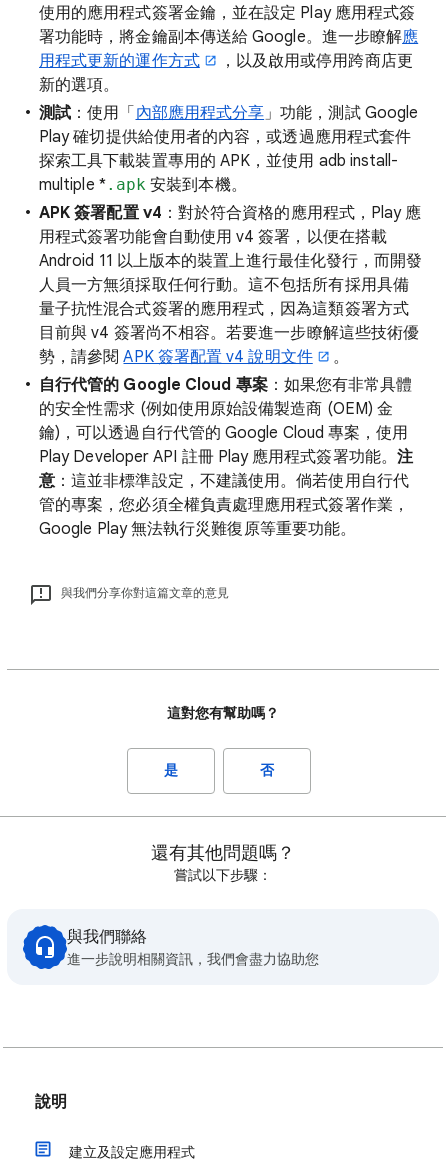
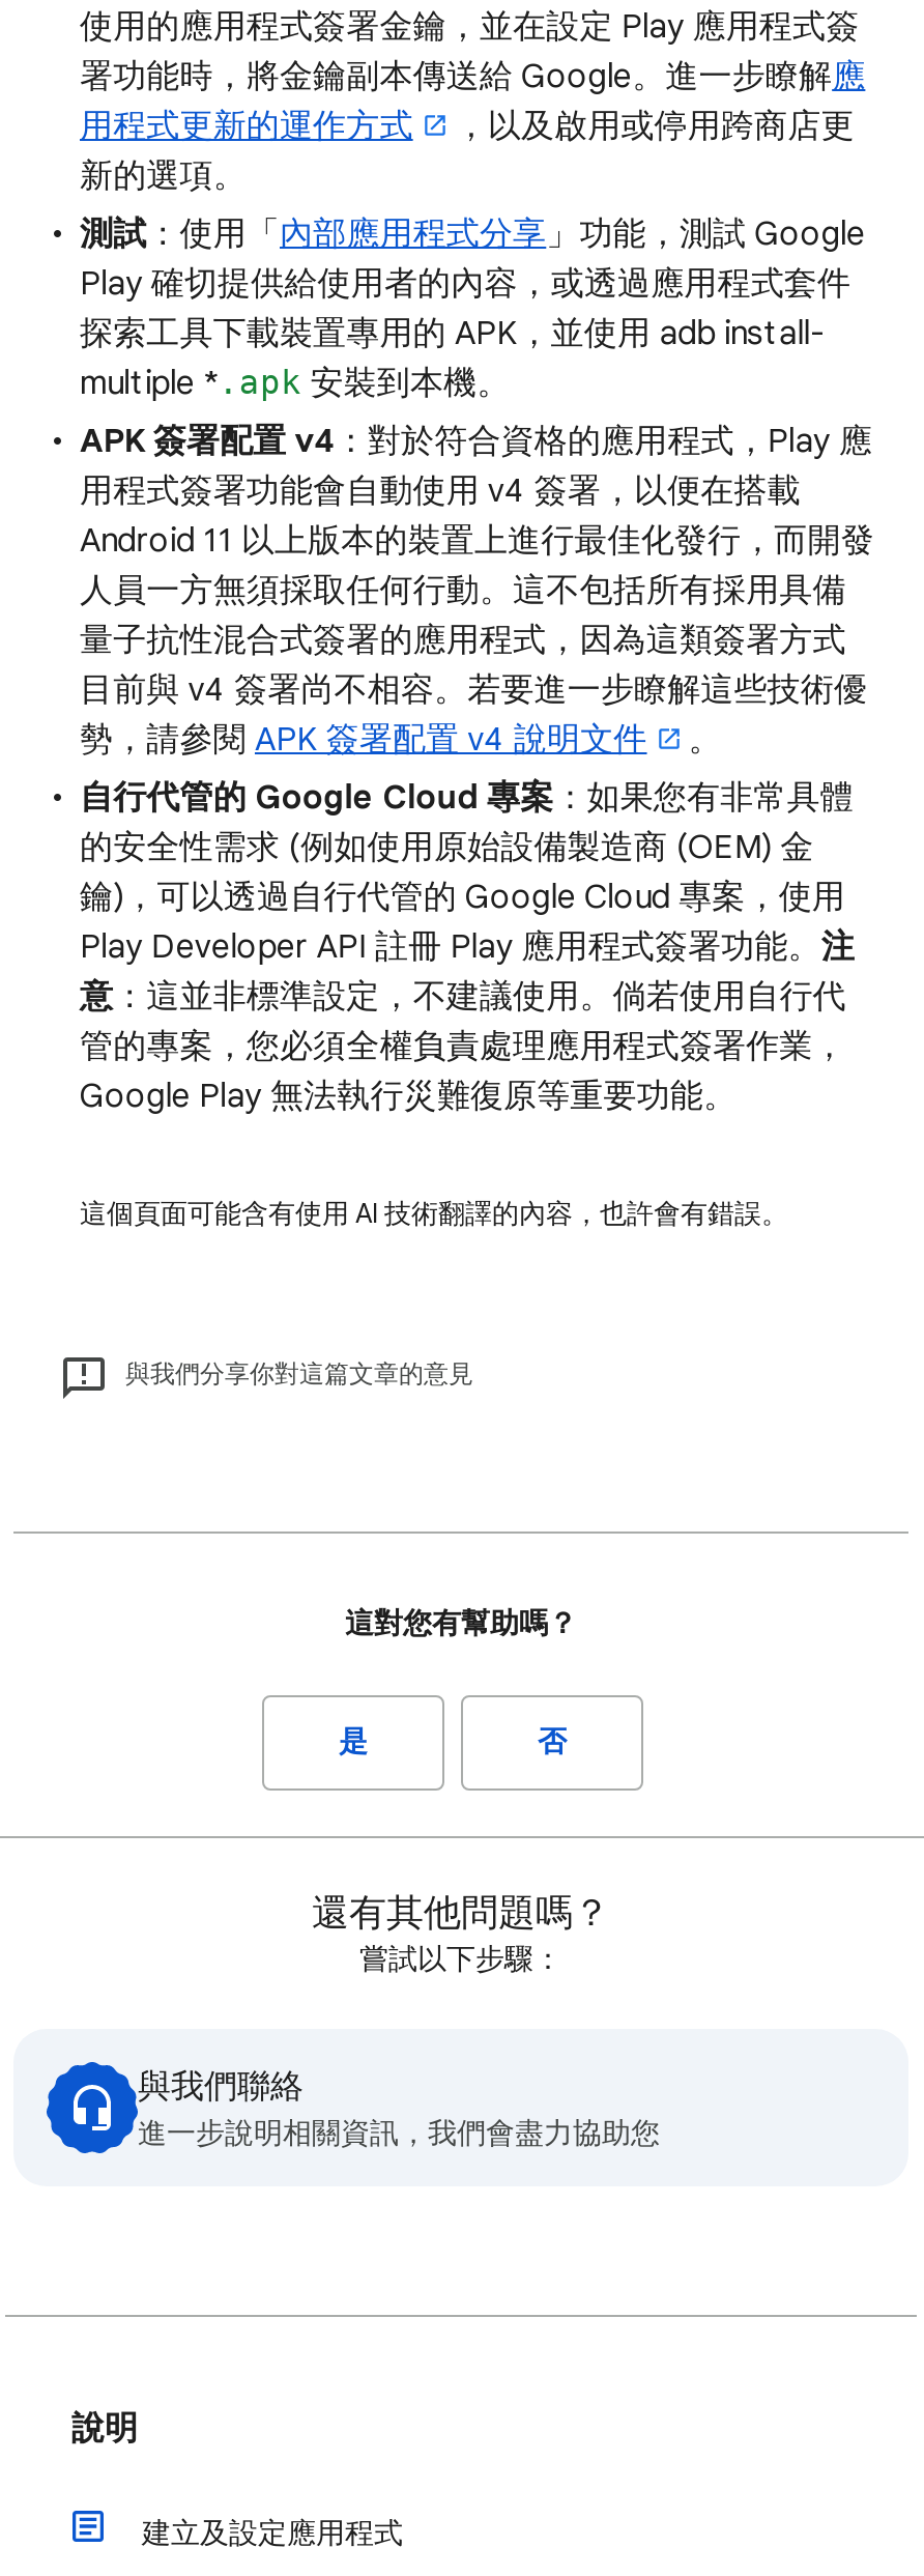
+ 這個頁面可能含有使用 AI 技術翻譯的內容，也許會有錯誤。
